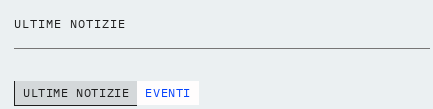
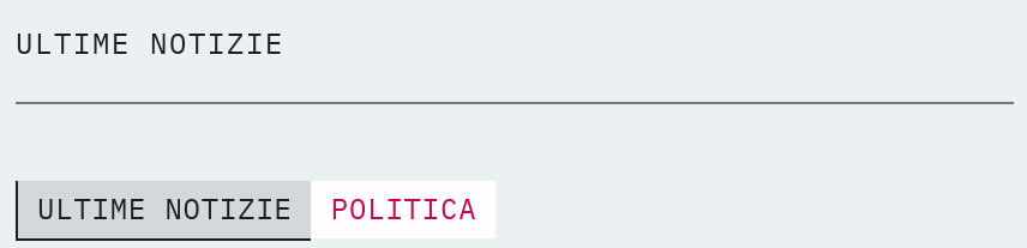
- EVENTI
+ POLITICA
